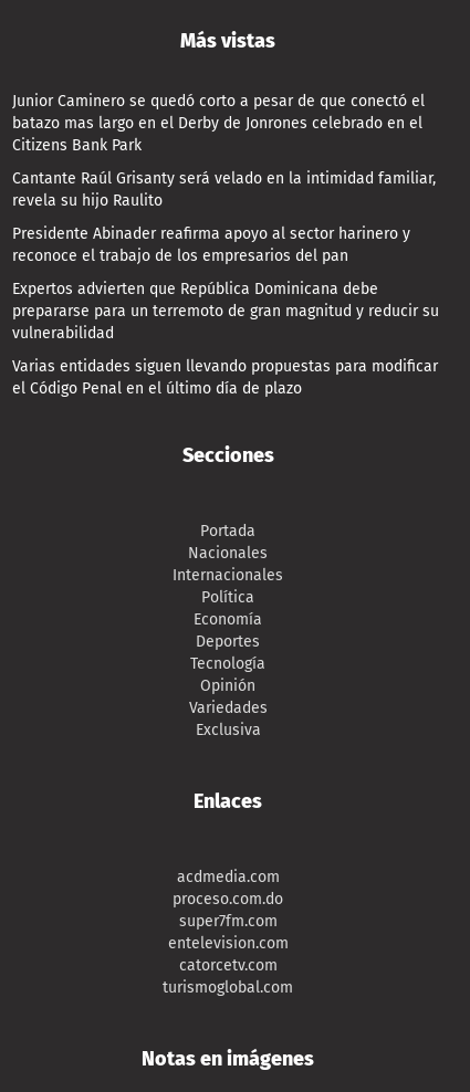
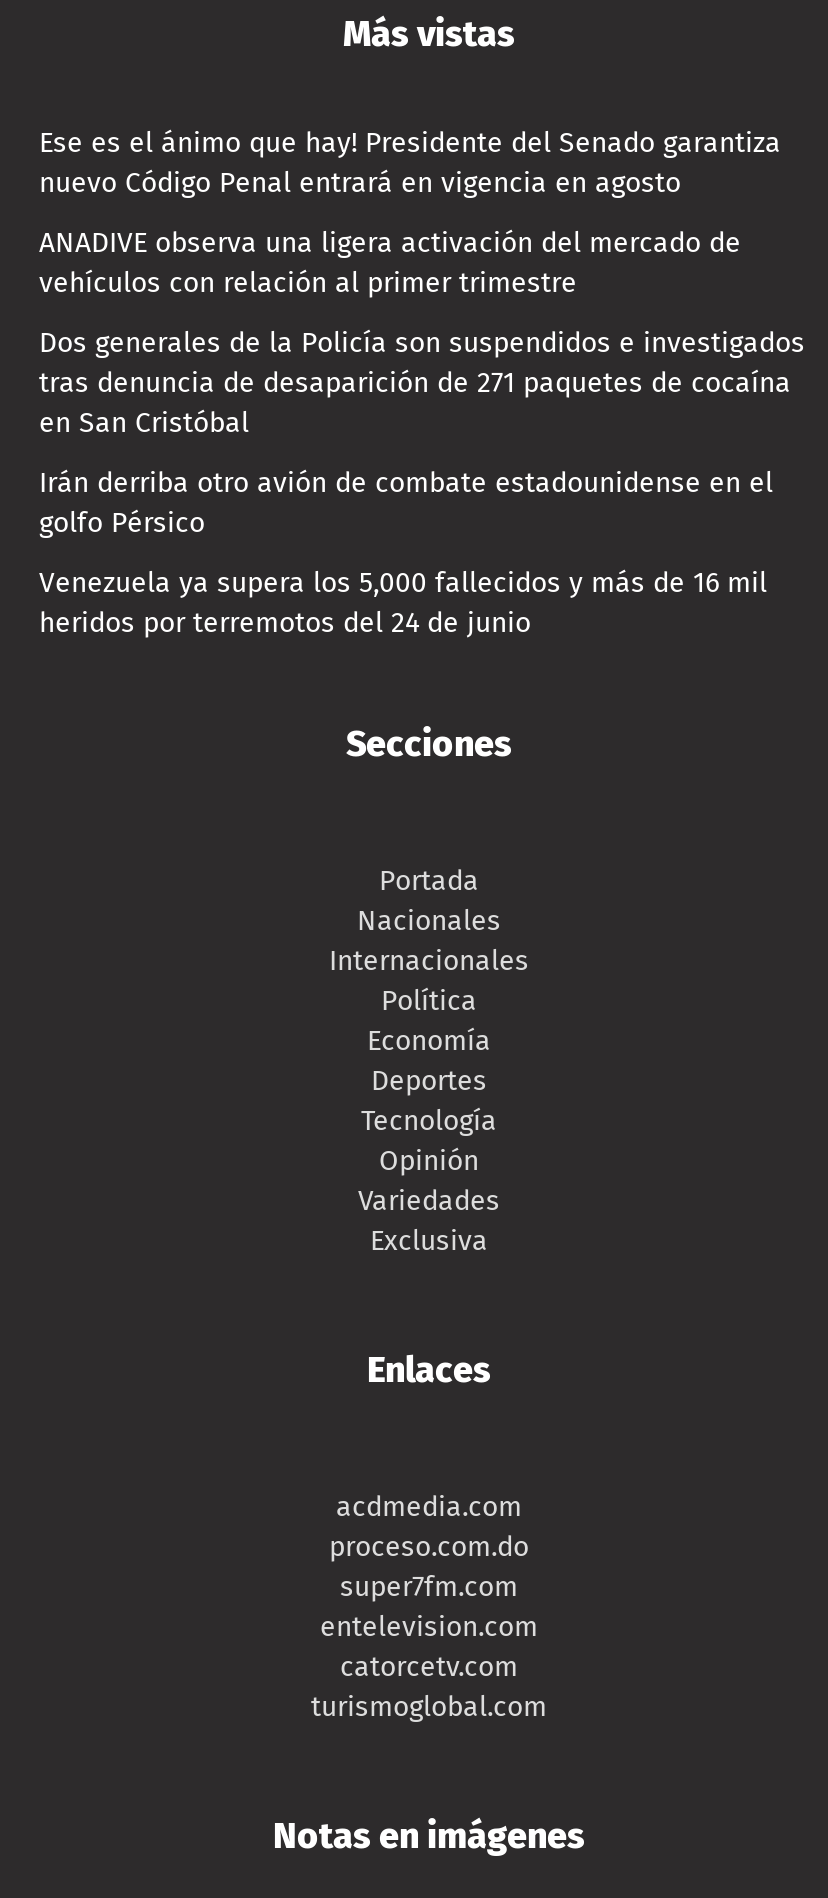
- Junior Caminero se quedó corto a pesar de que conectó el
- batazo mas largo en el Derby de Jonrones celebrado en el
- Citizens Bank Park
+ Ese es el ánimo que hay! Presidente del Senado garantiza
+ nuevo Código Penal entrará en vigencia en agosto

- Cantante Raúl Grisanty será velado en la intimidad familiar,
- revela su hijo Raulito
+ ANADIVE observa una ligera activación del mercado de
+ vehículos con relación al primer trimestre

- Presidente Abinader reafirma apoyo al sector harinero y
- reconoce el trabajo de los empresarios del pan
+ Dos generales de la Policía son suspendidos e investigados
+ tras denuncia de desaparición de 271 paquetes de cocaína
+ en San Cristóbal

- Expertos advierten que República Dominicana debe
- prepararse para un terremoto de gran magnitud y reducir su
- vulnerabilidad
+ Irán derriba otro avión de combate estadounidense en el
+ golfo Pérsico

- Varias entidades siguen llevando propuestas para modificar
- el Código Penal en el último día de plazo
+ Venezuela ya supera los 5,000 fallecidos y más de 16 mil
+ heridos por terremotos del 24 de junio
